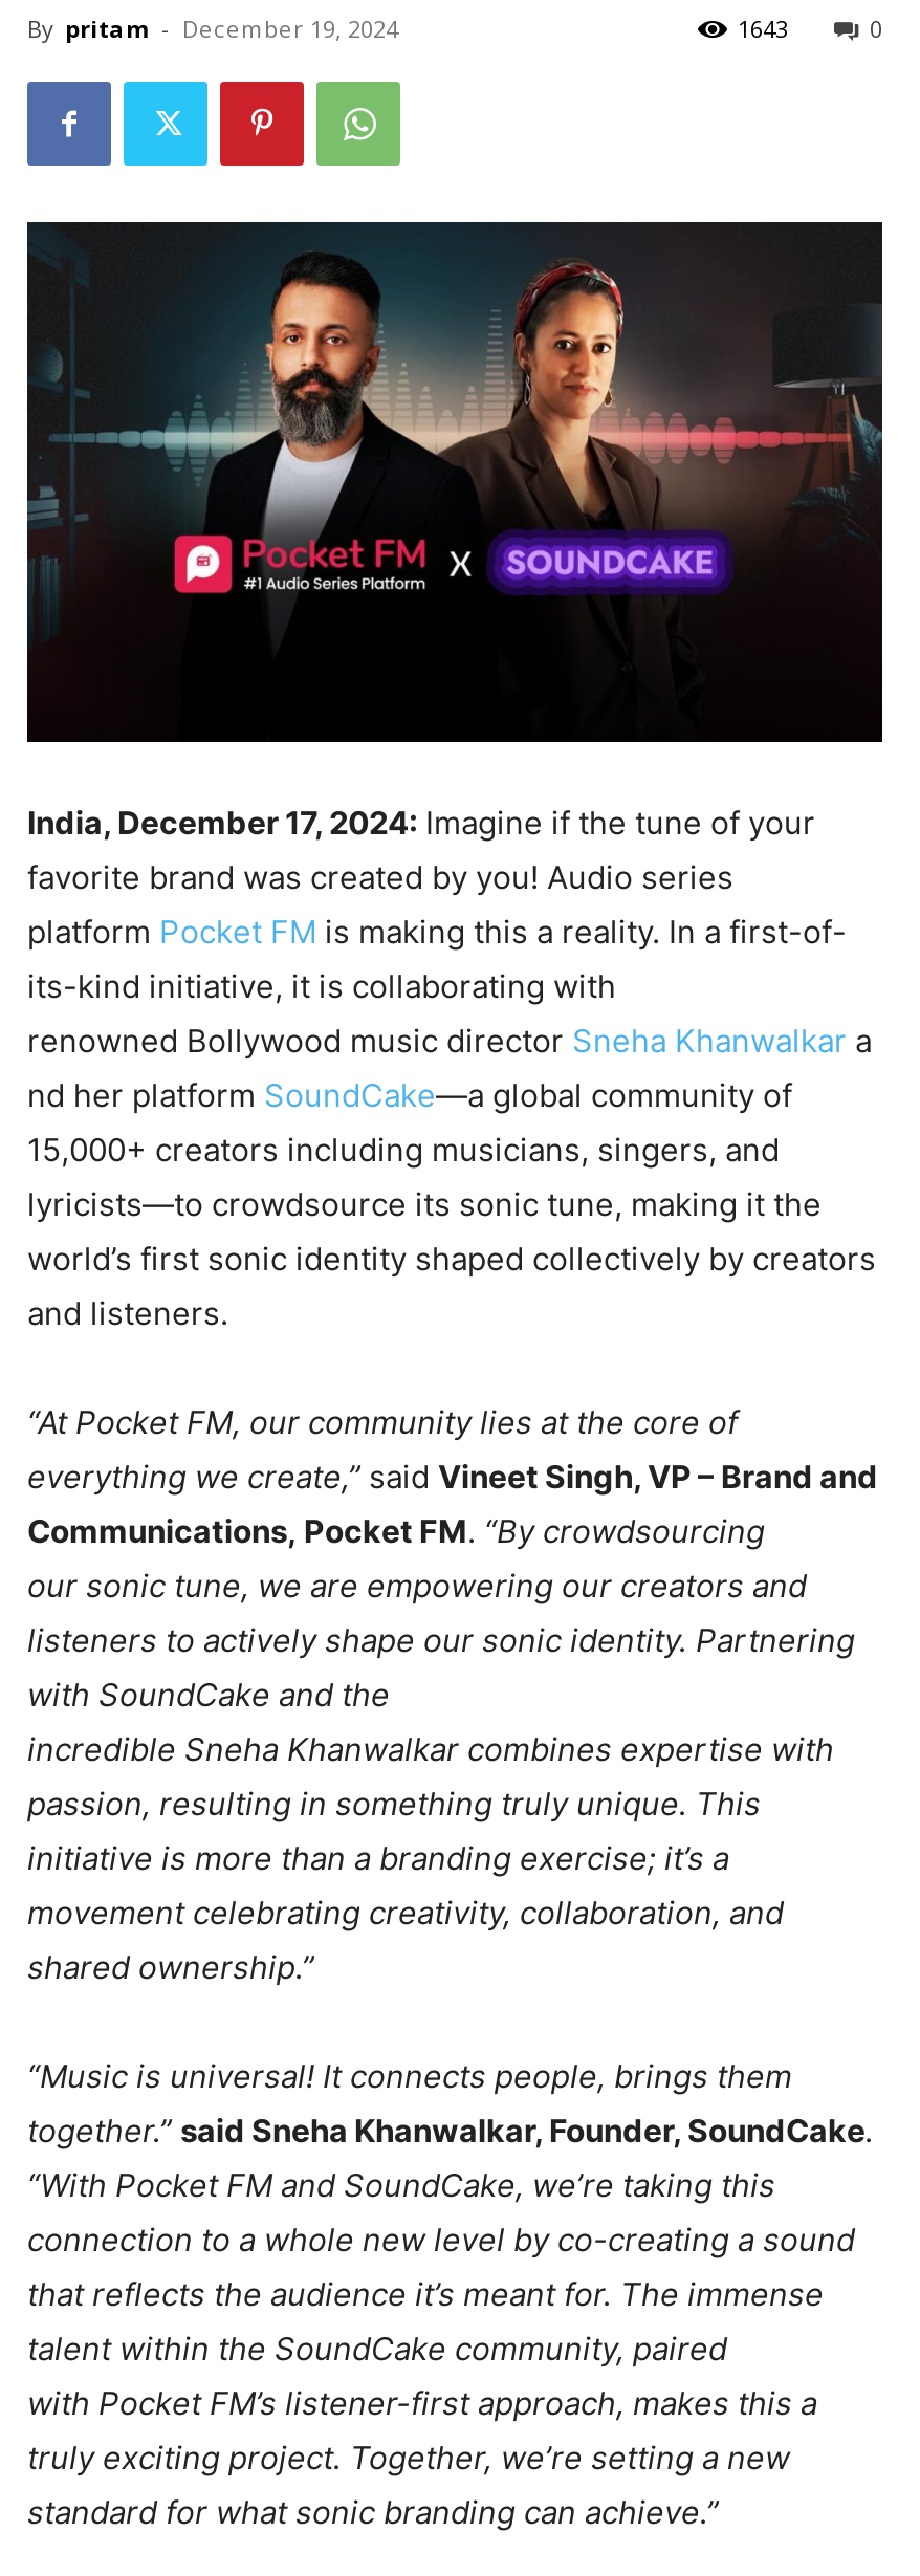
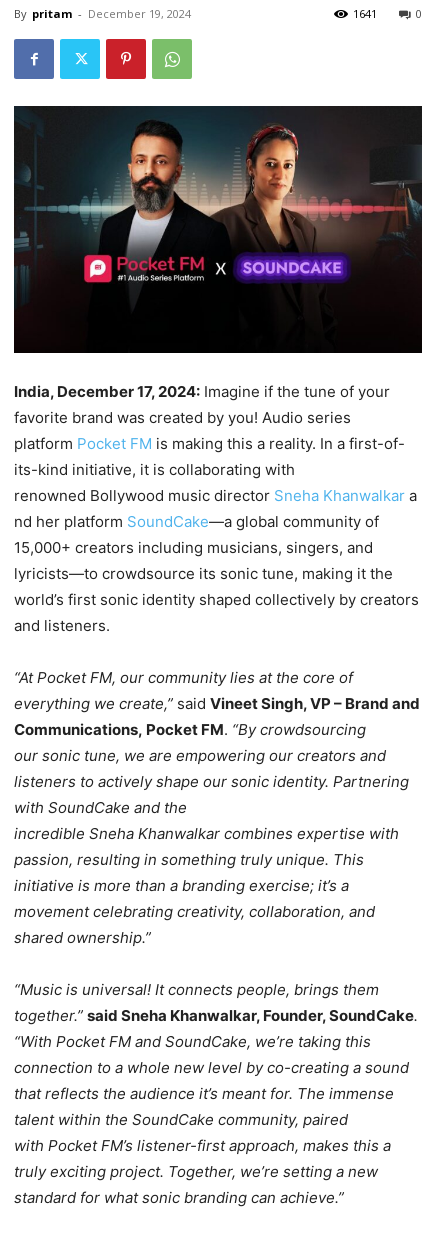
- 1643
+ 1641
